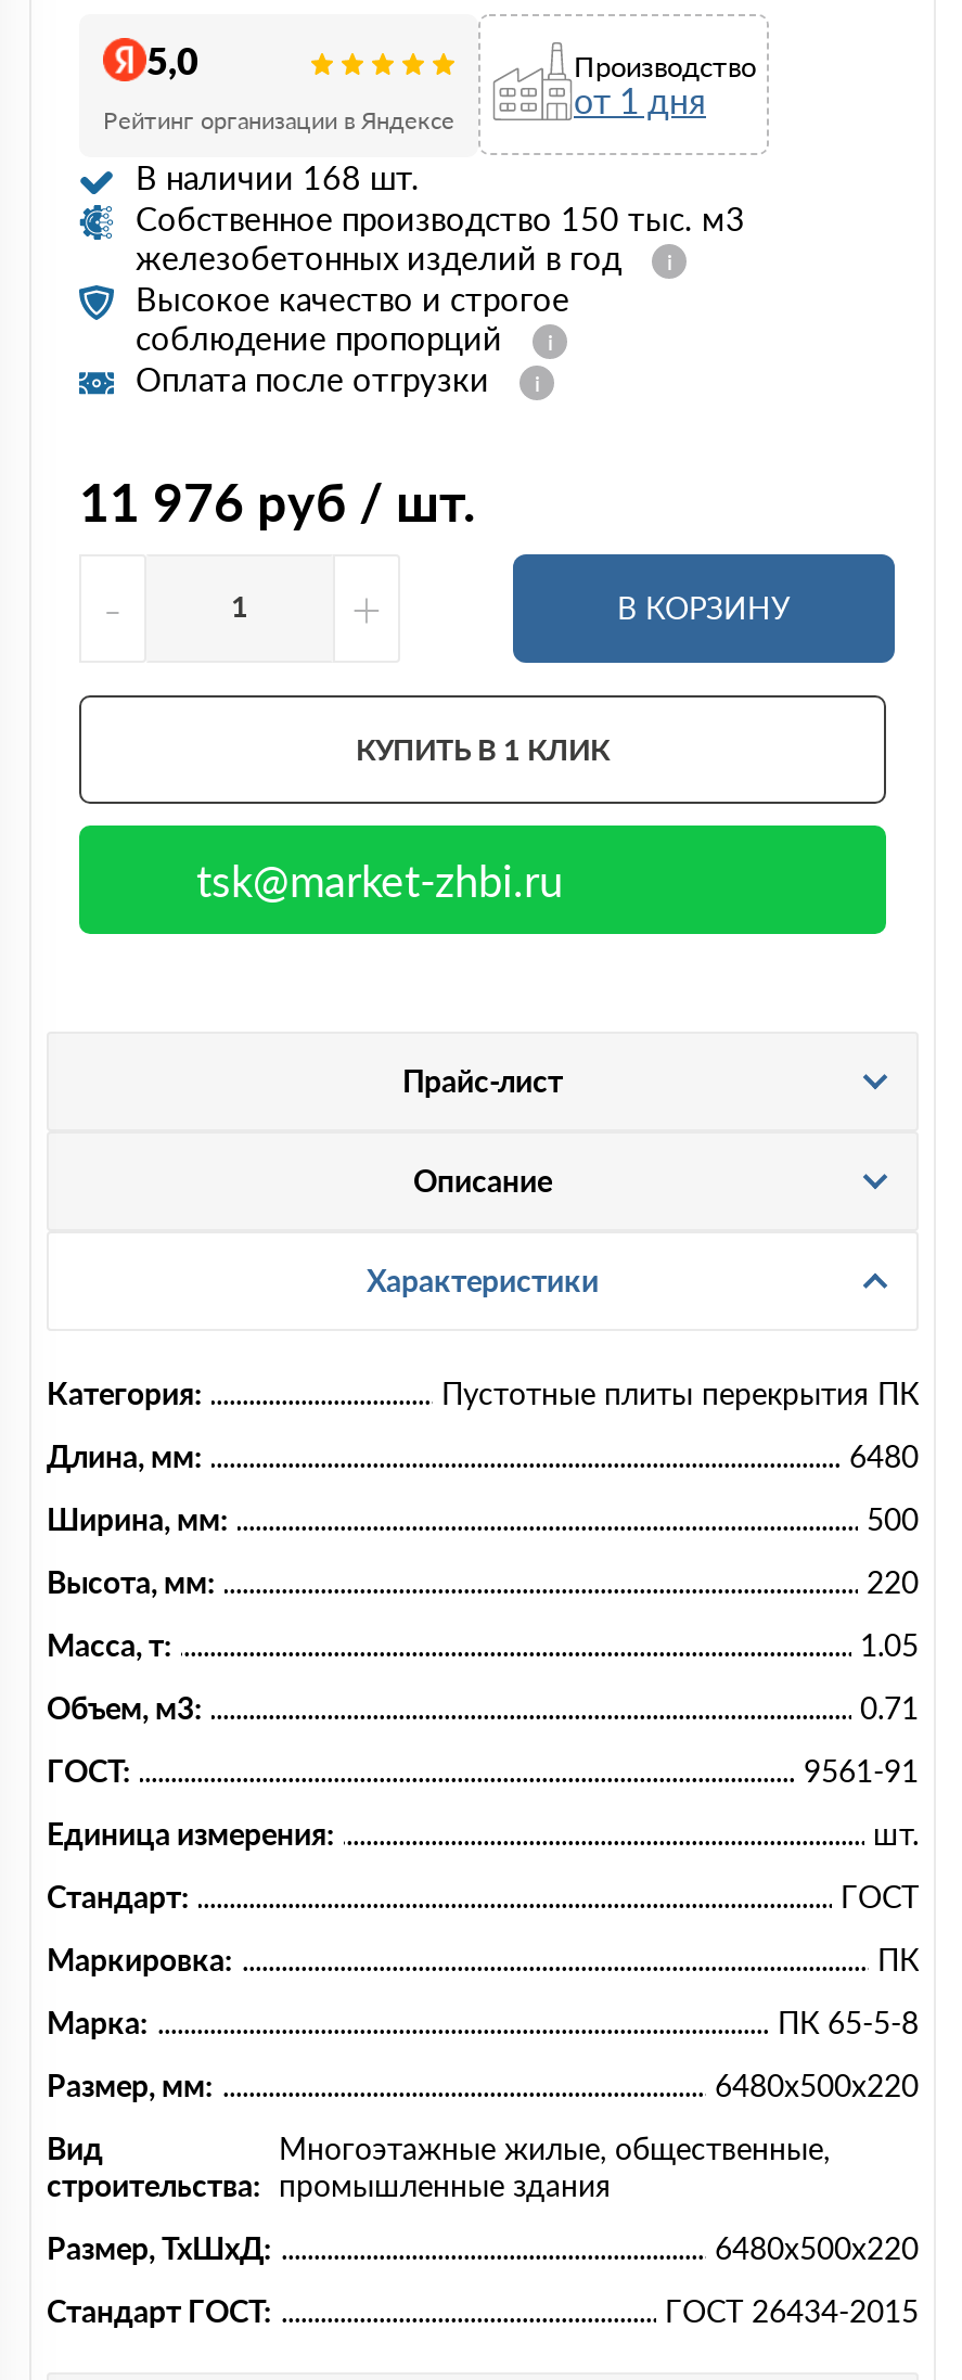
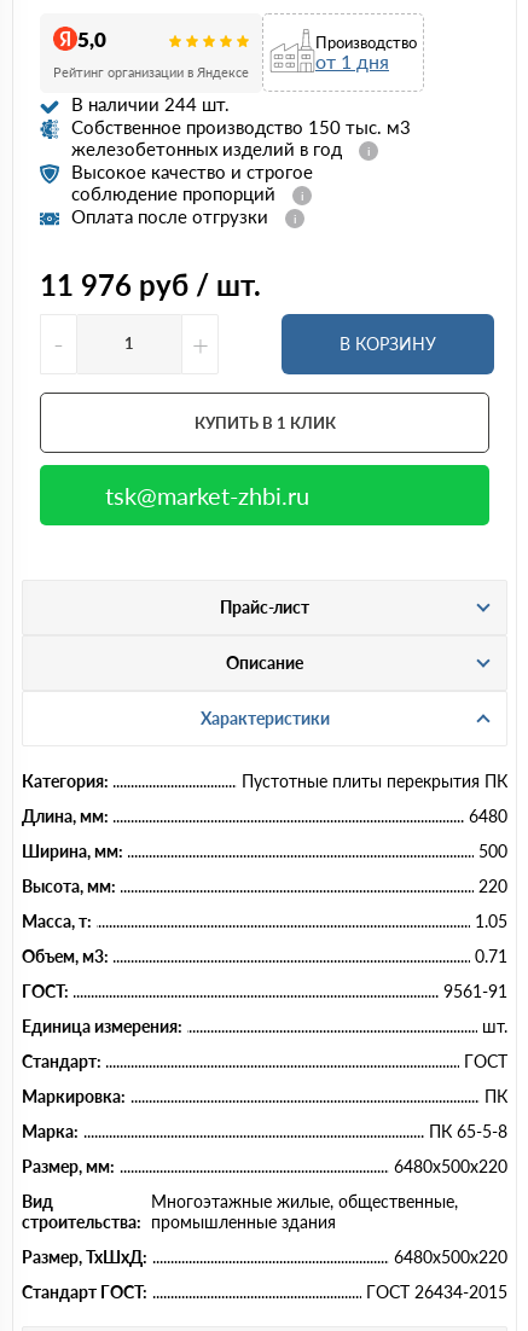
- В наличии 168 шт.
+ В наличии 244 шт.
